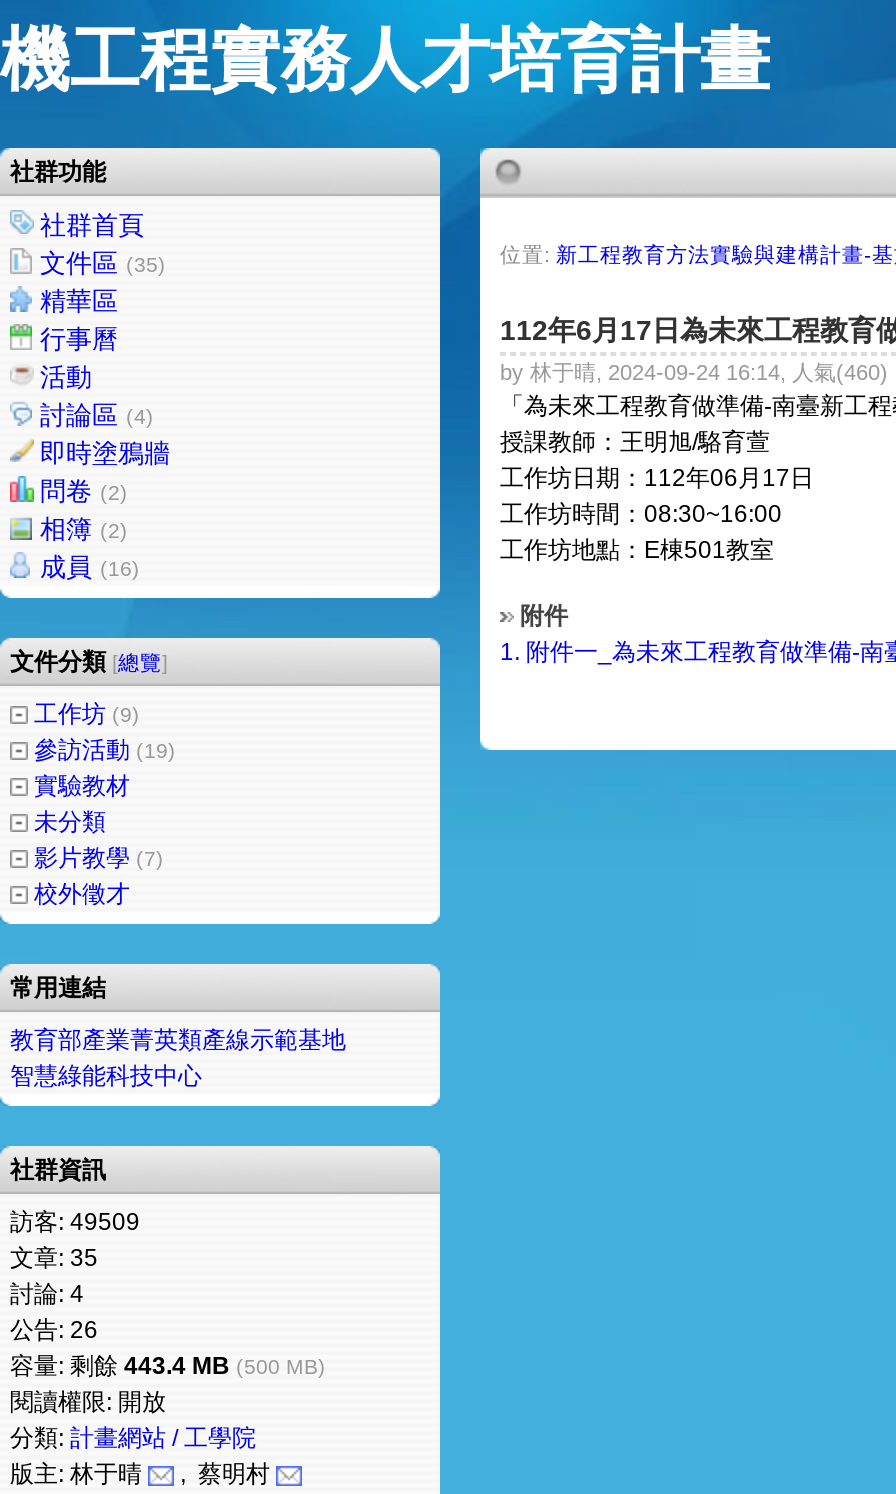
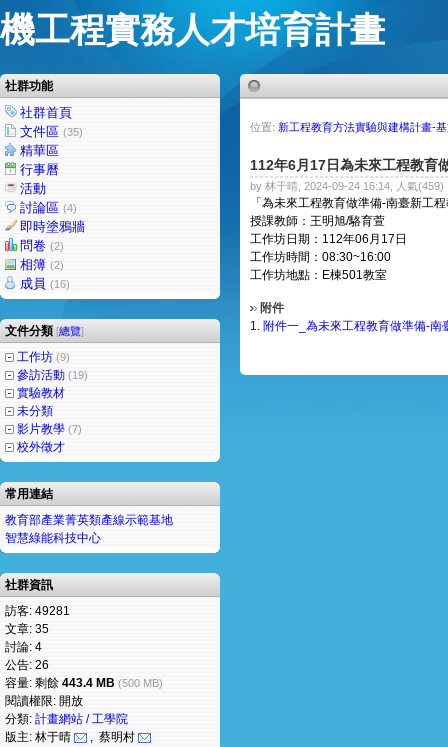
- by 林于晴, 2024-09-24 16:14, 人氣(460)
+ by 林于晴, 2024-09-24 16:14, 人氣(459)

- 訪客: 49509
+ 訪客: 49281
